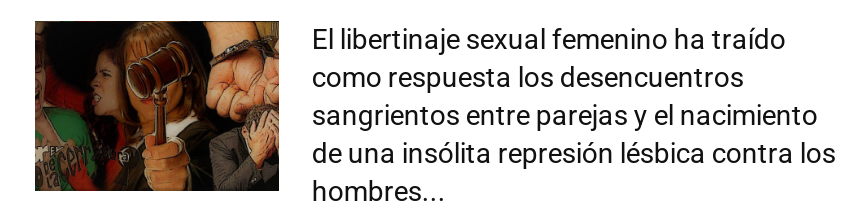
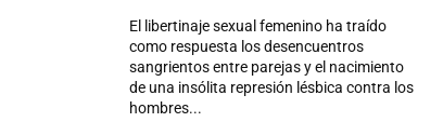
- [image]
